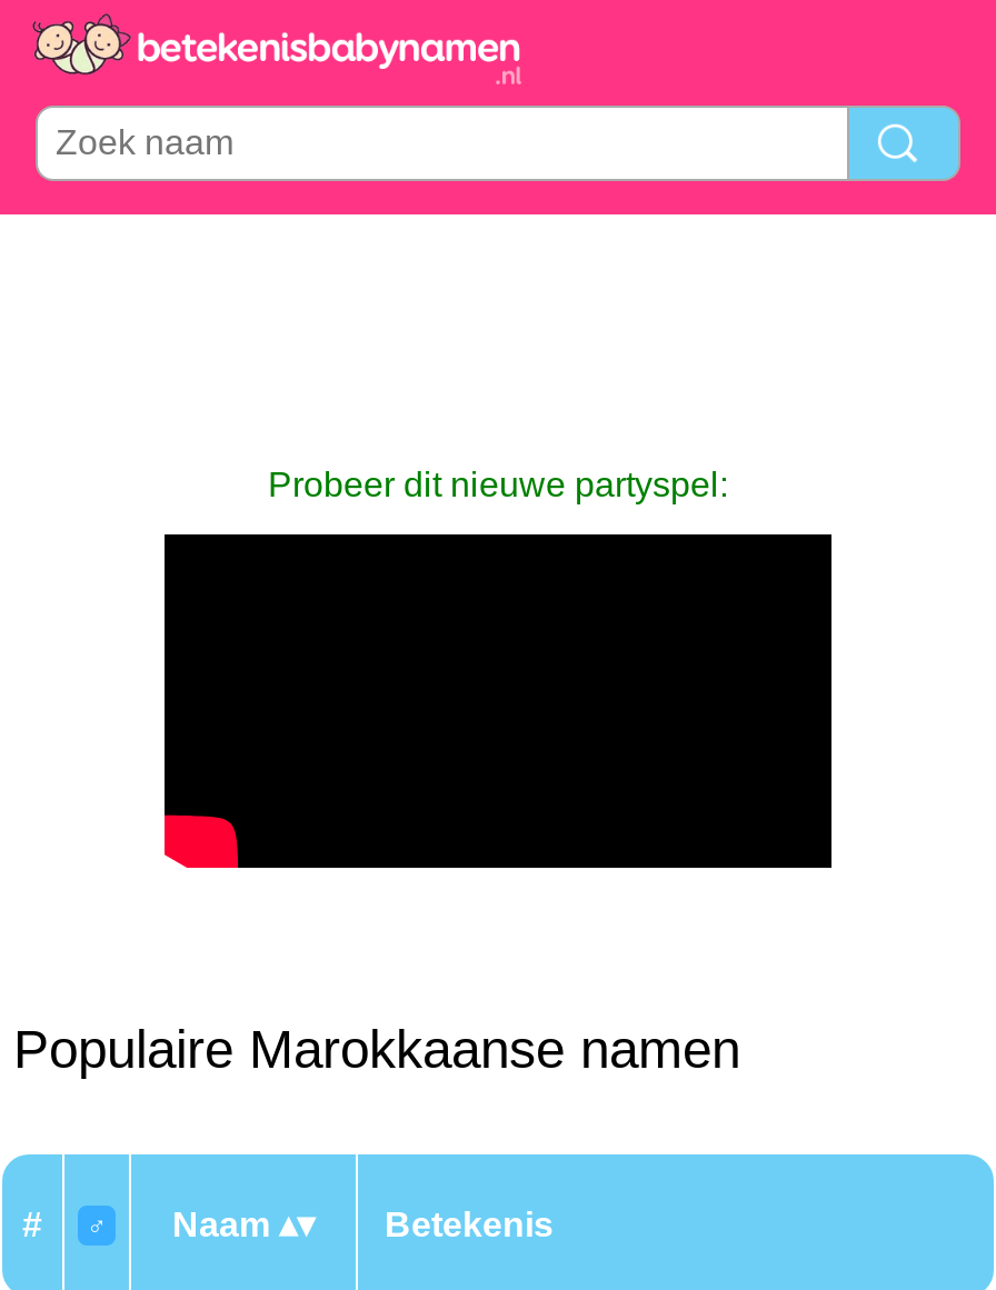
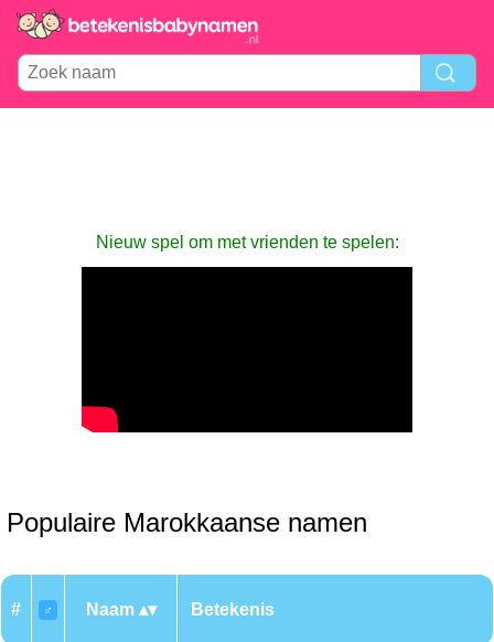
- Probeer dit nieuwe partyspel:
+ Nieuw spel om met vrienden te spelen:
